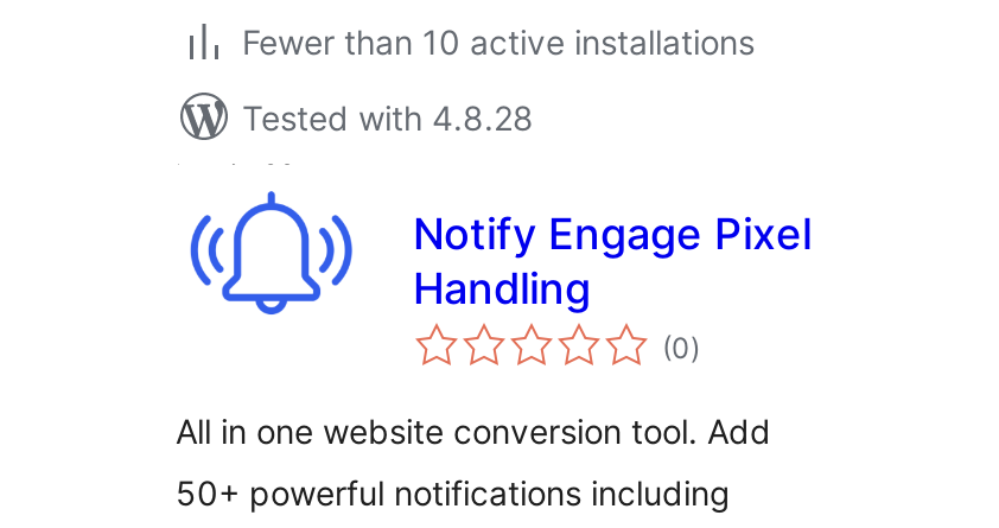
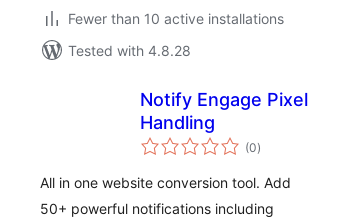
- [image]
